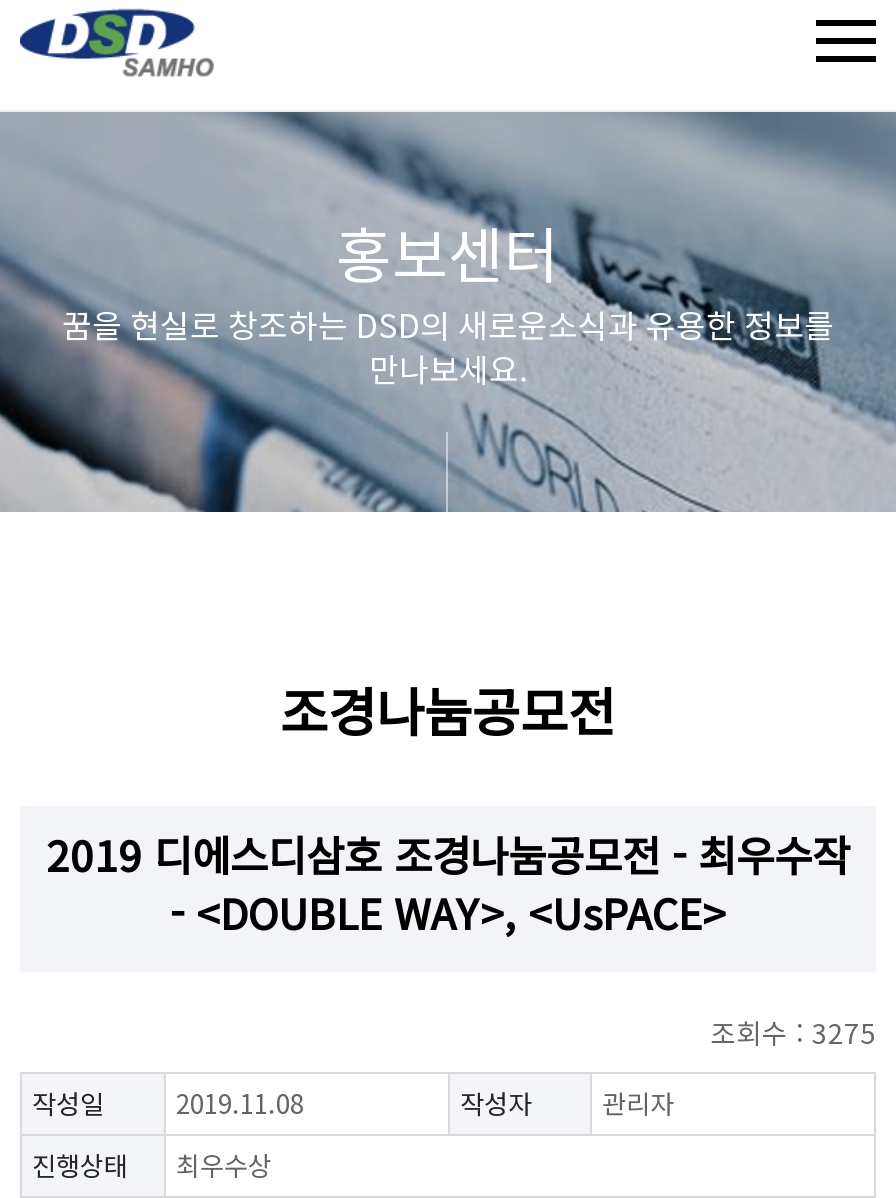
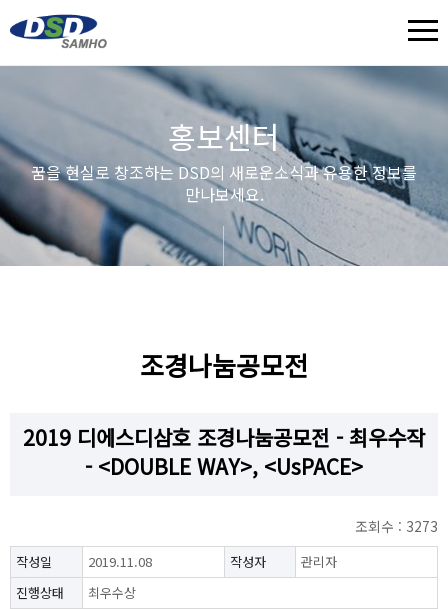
- 조회수 : 3275
+ 조회수 : 3273
